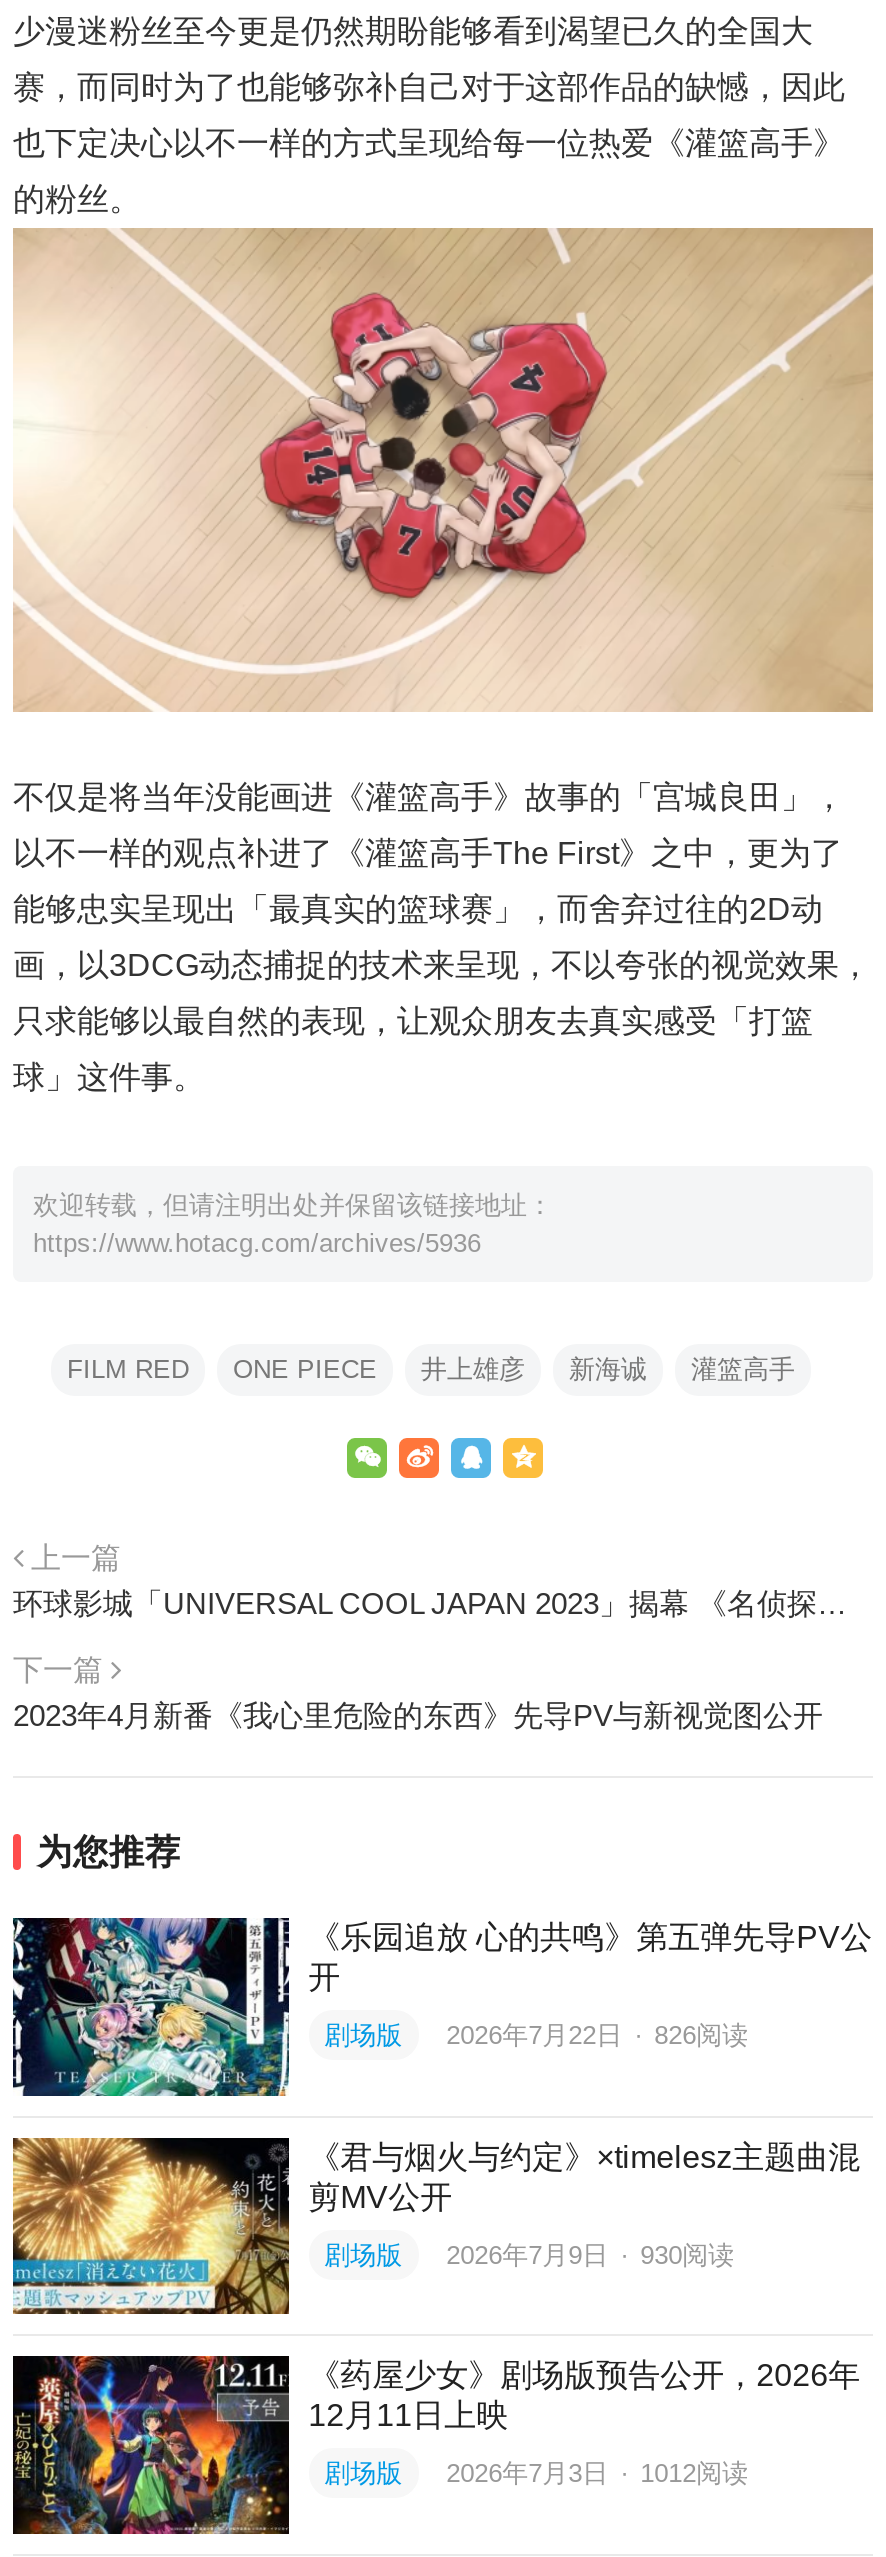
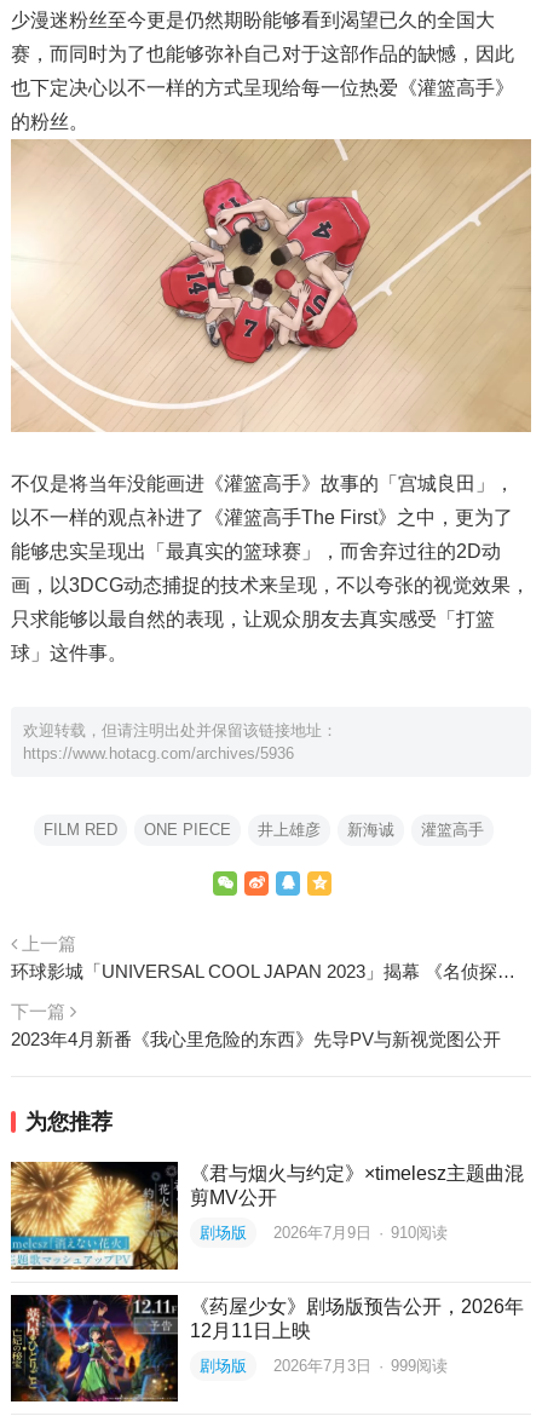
- [image]
- 《乐园追放 心的共鸣》第五弹先导PV公
- 开
- 剧场版
- 2026年7月22日 · 826阅读

- 剧场版 2026年7月9日 · 930阅读
+ 剧场版 2026年7月9日 · 910阅读

- 剧场版 2026年7月3日 · 1012阅读
+ 剧场版 2026年7月3日 · 999阅读
